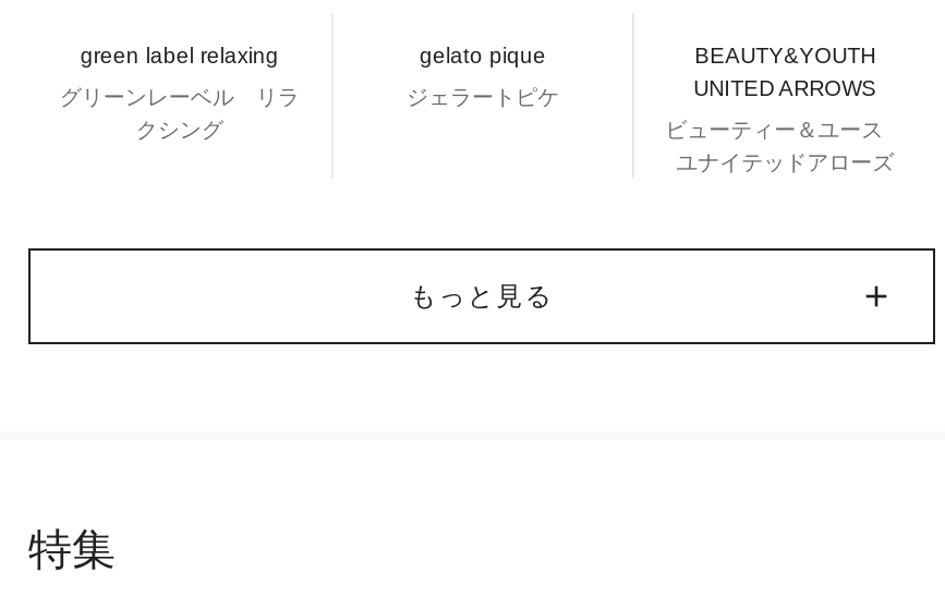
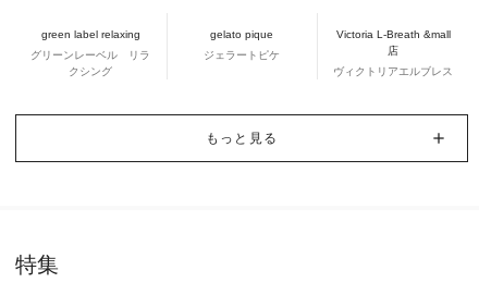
- BEAUTY&YOUTH
- UNITED ARROWS
+ Victoria L-Breath &mall
+ 店

- ビューティー＆ユース
- ユナイテッドアローズ
+ ヴィクトリアエルブレス
